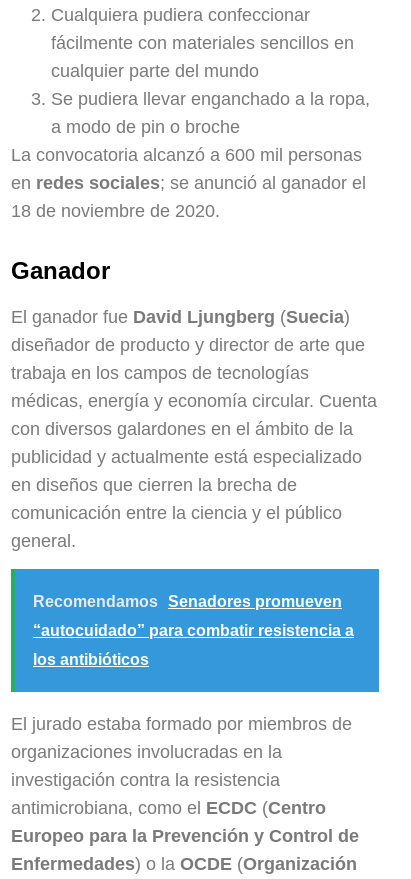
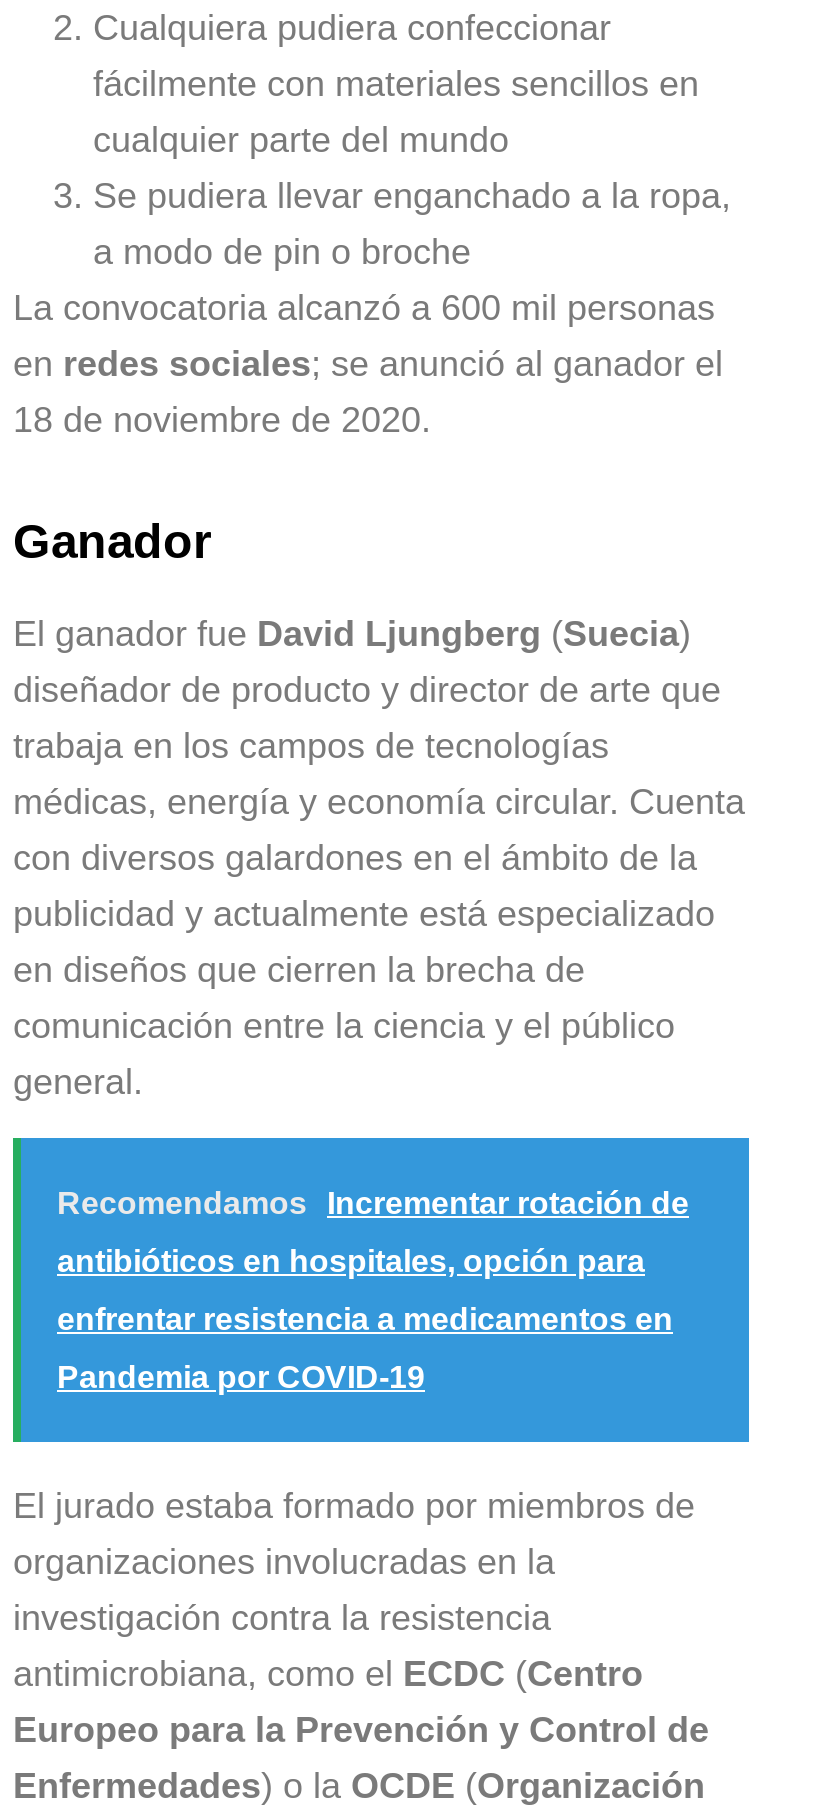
- Recomendamos Senadores promueven
- “autocuidado” para combatir resistencia a
- los antibióticos
+ Recomendamos Incrementar rotación de
+ antibióticos en hospitales, opción para
+ enfrentar resistencia a medicamentos en
+ Pandemia por COVID-19
